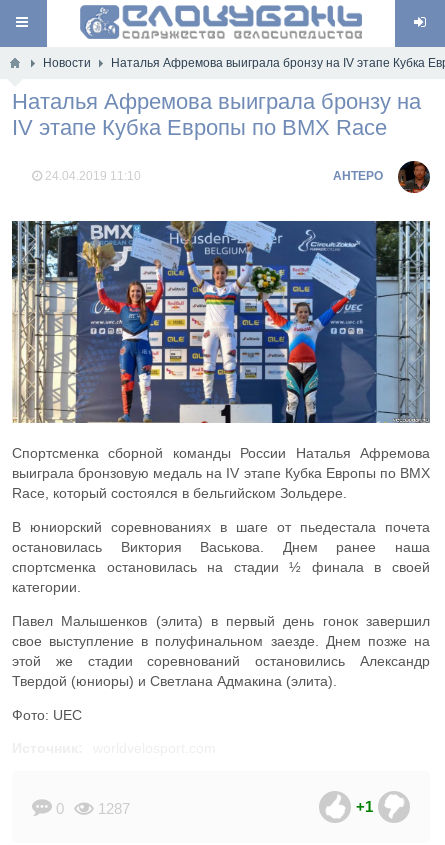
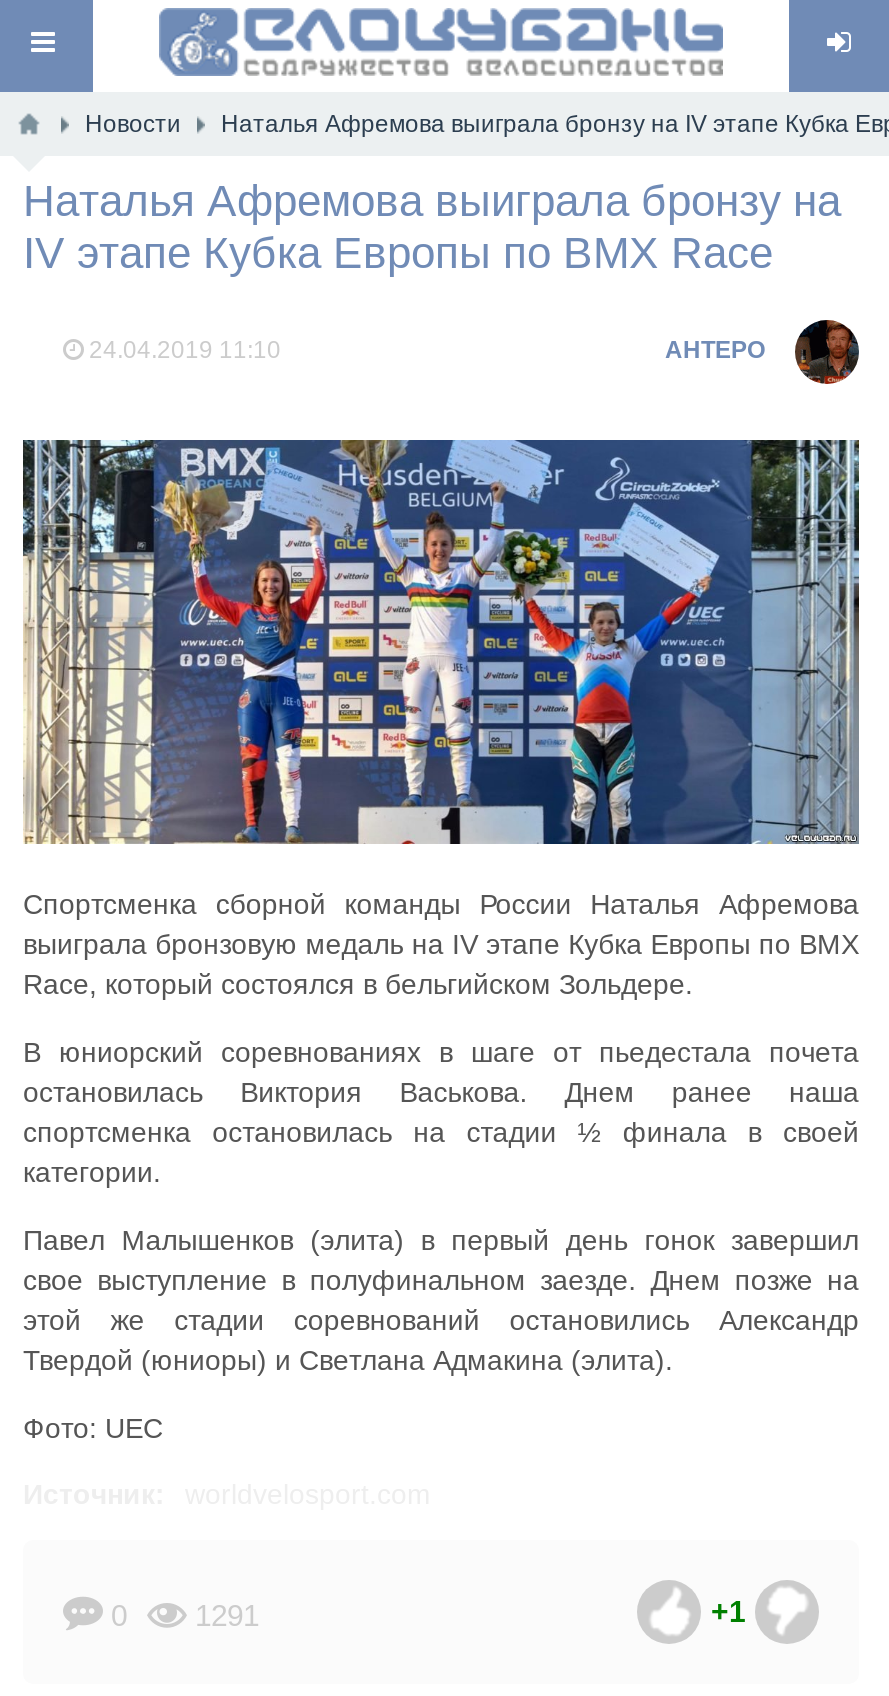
- 0 1287
+ 0 1291
